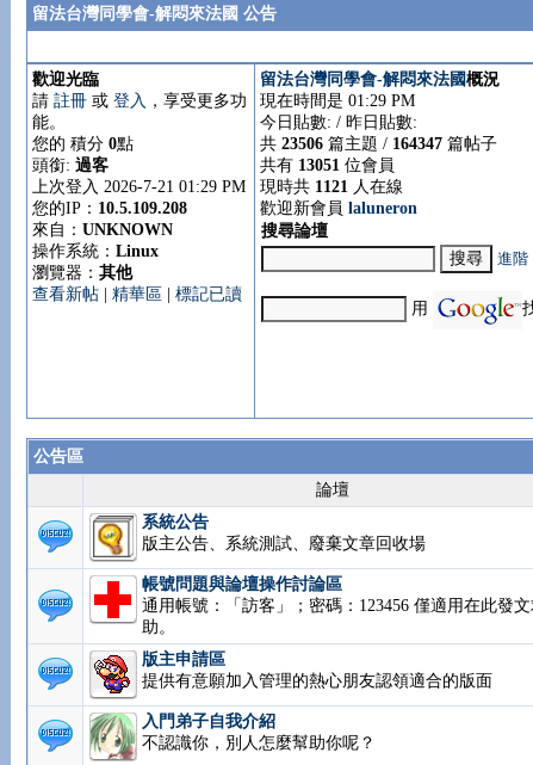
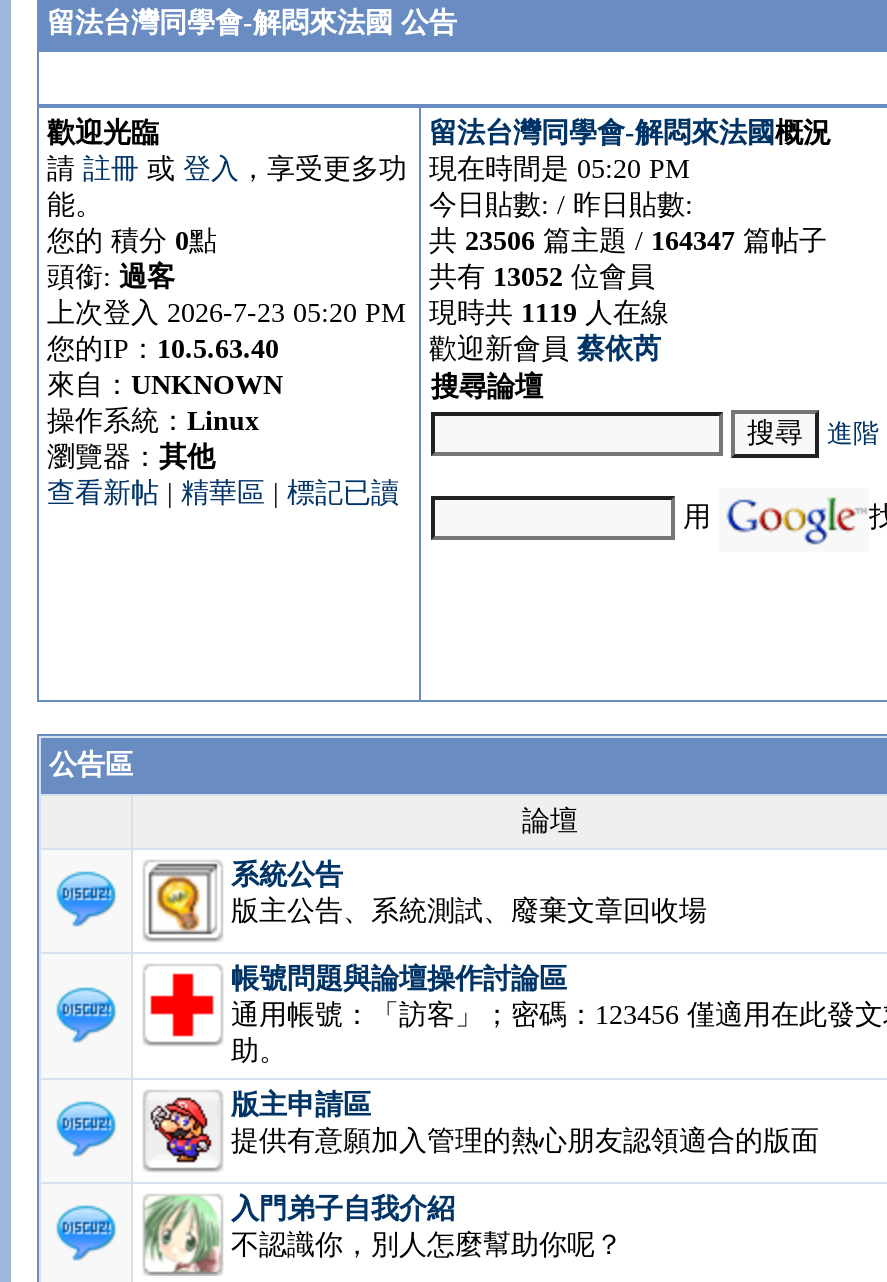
- 現在時間是 01:29 PM
+ 現在時間是 05:20 PM

- 共有13051位會員
- 現時共1121人在線
- 歡迎新會員laluneron
+ 共有13052位會員
+ 現時共1119人在線
+ 歡迎新會員蔡依芮

- 上次登入 2026-7-21 01:29 PM
+ 上次登入 2026-7-23 05:20 PM

- 您的IP：10.5.109.208
+ 您的IP：10.5.63.40
